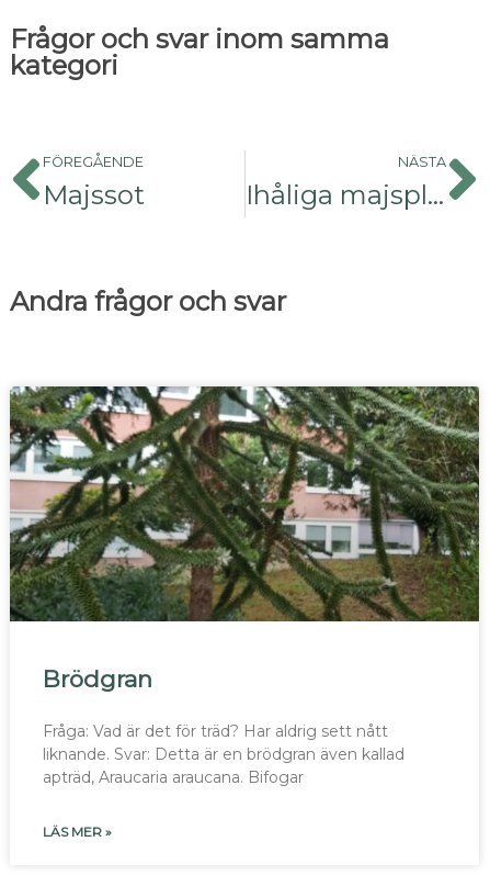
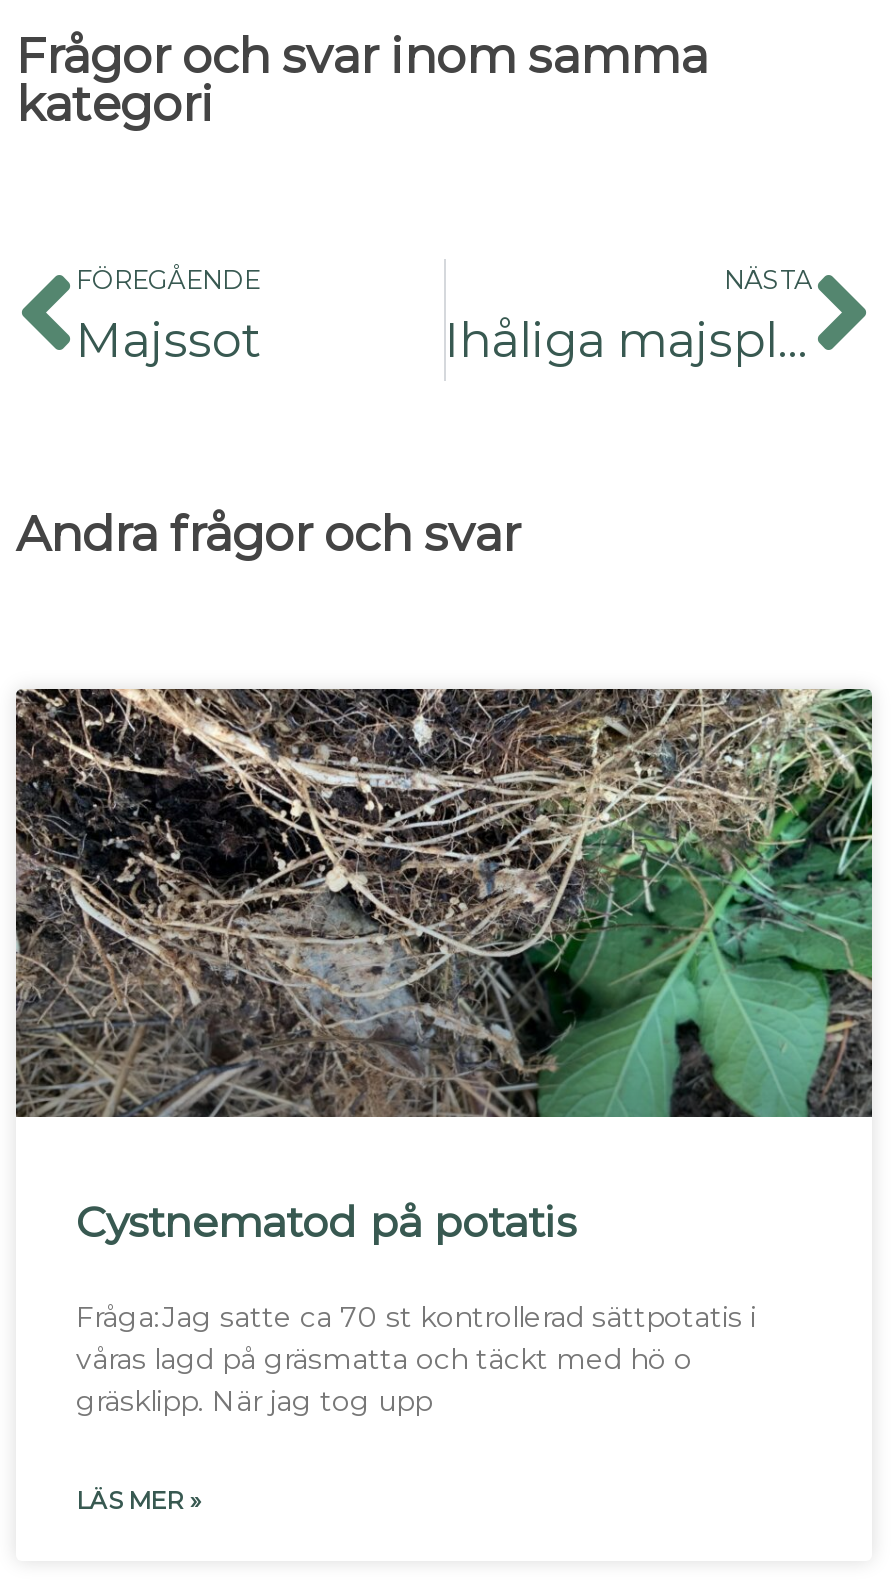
- [image]
- Brödgran
+ [image]
+ Cystnematod på potatis

- Fråga: Vad är det för träd? Har aldrig sett nått
- liknande. Svar: Detta är en brödgran även kallad
- apträd, Araucaria araucana. Bifogar
+ Fråga:Jag satte ca 70 st kontrollerad sättpotatis i
+ våras lagd på gräsmatta och täckt med hö o
+ gräsklipp. När jag tog upp
